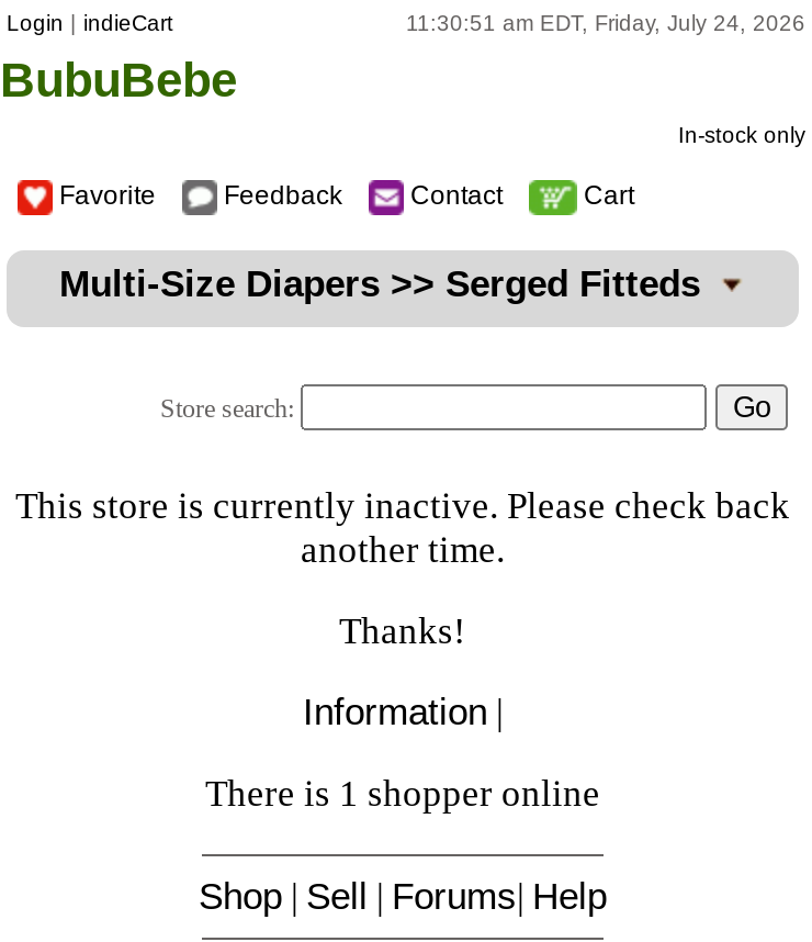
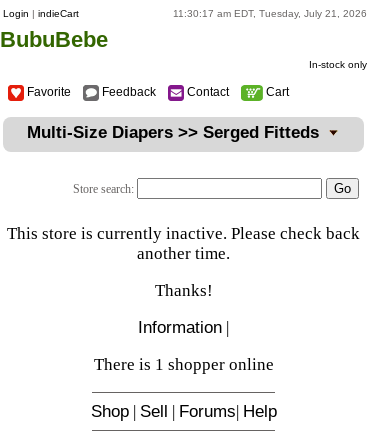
- 11:30:51 am EDT, Friday, July 24, 2026
+ 11:30:17 am EDT, Tuesday, July 21, 2026
